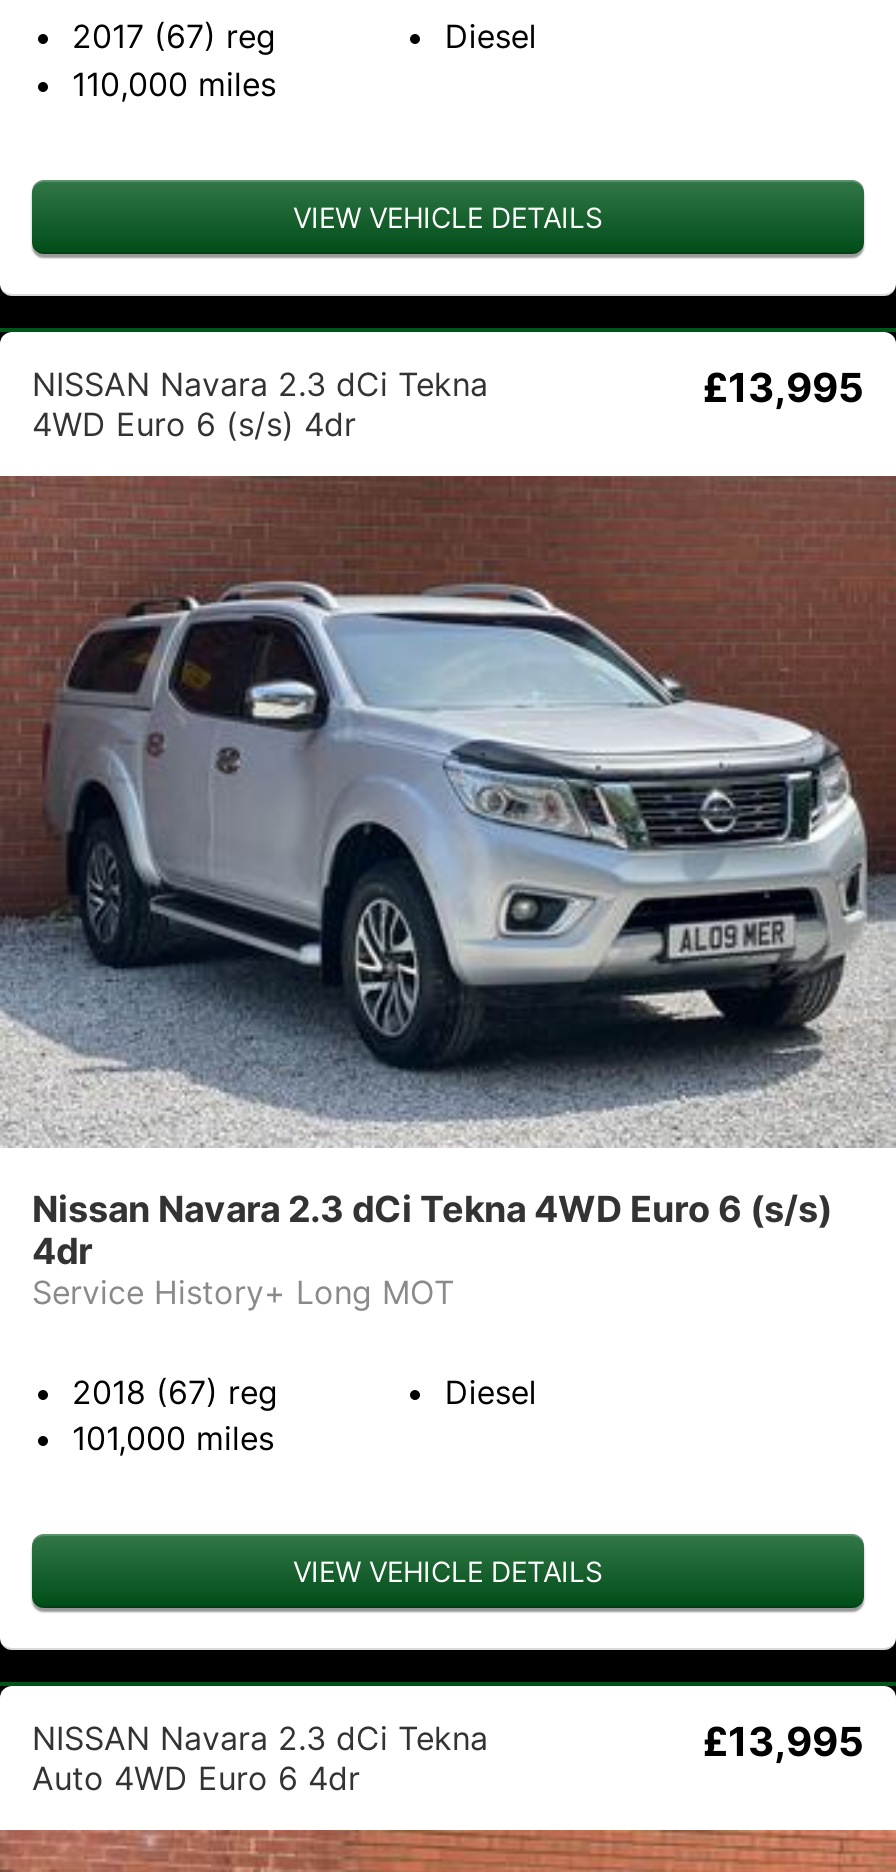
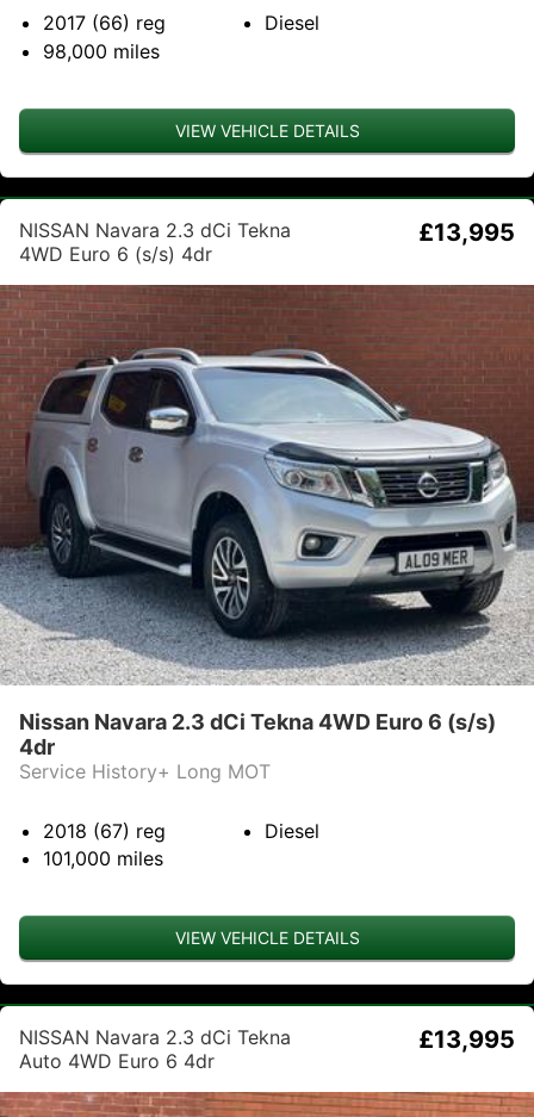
- 2017 (67) reg
+ 2017 (66) reg

- 110,000 miles
+ 98,000 miles
